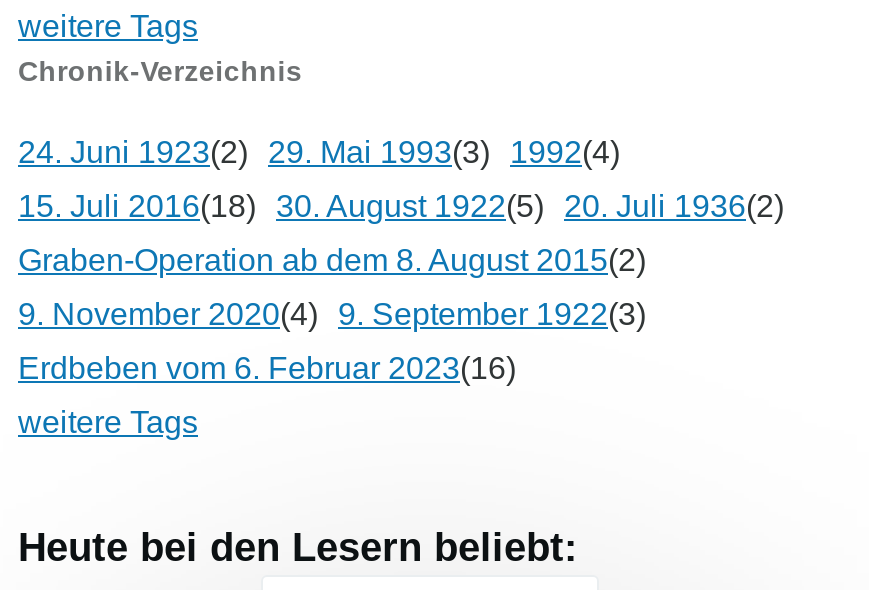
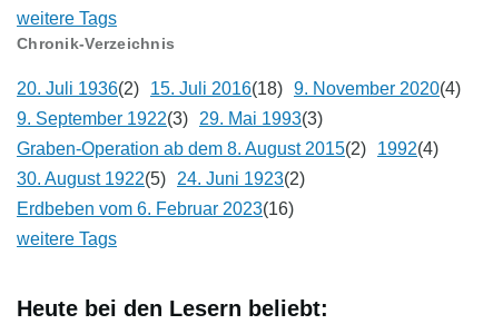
- 24. Juni 1923(2) 29. Mai 1993(3) 1992(4)
+ 20. Juli 1936(2) 15. Juli 2016(18) 9. November 2020(4)

- 15. Juli 2016(18) 30. August 1922(5) 20. Juli 1936(2)
+ 9. September 1922(3) 29. Mai 1993(3)

- Graben-Operation ab dem 8. August 2015(2)
+ Graben-Operation ab dem 8. August 2015(2) 1992(4)

- 9. November 2020(4) 9. September 1922(3)
+ 30. August 1922(5) 24. Juni 1923(2)
